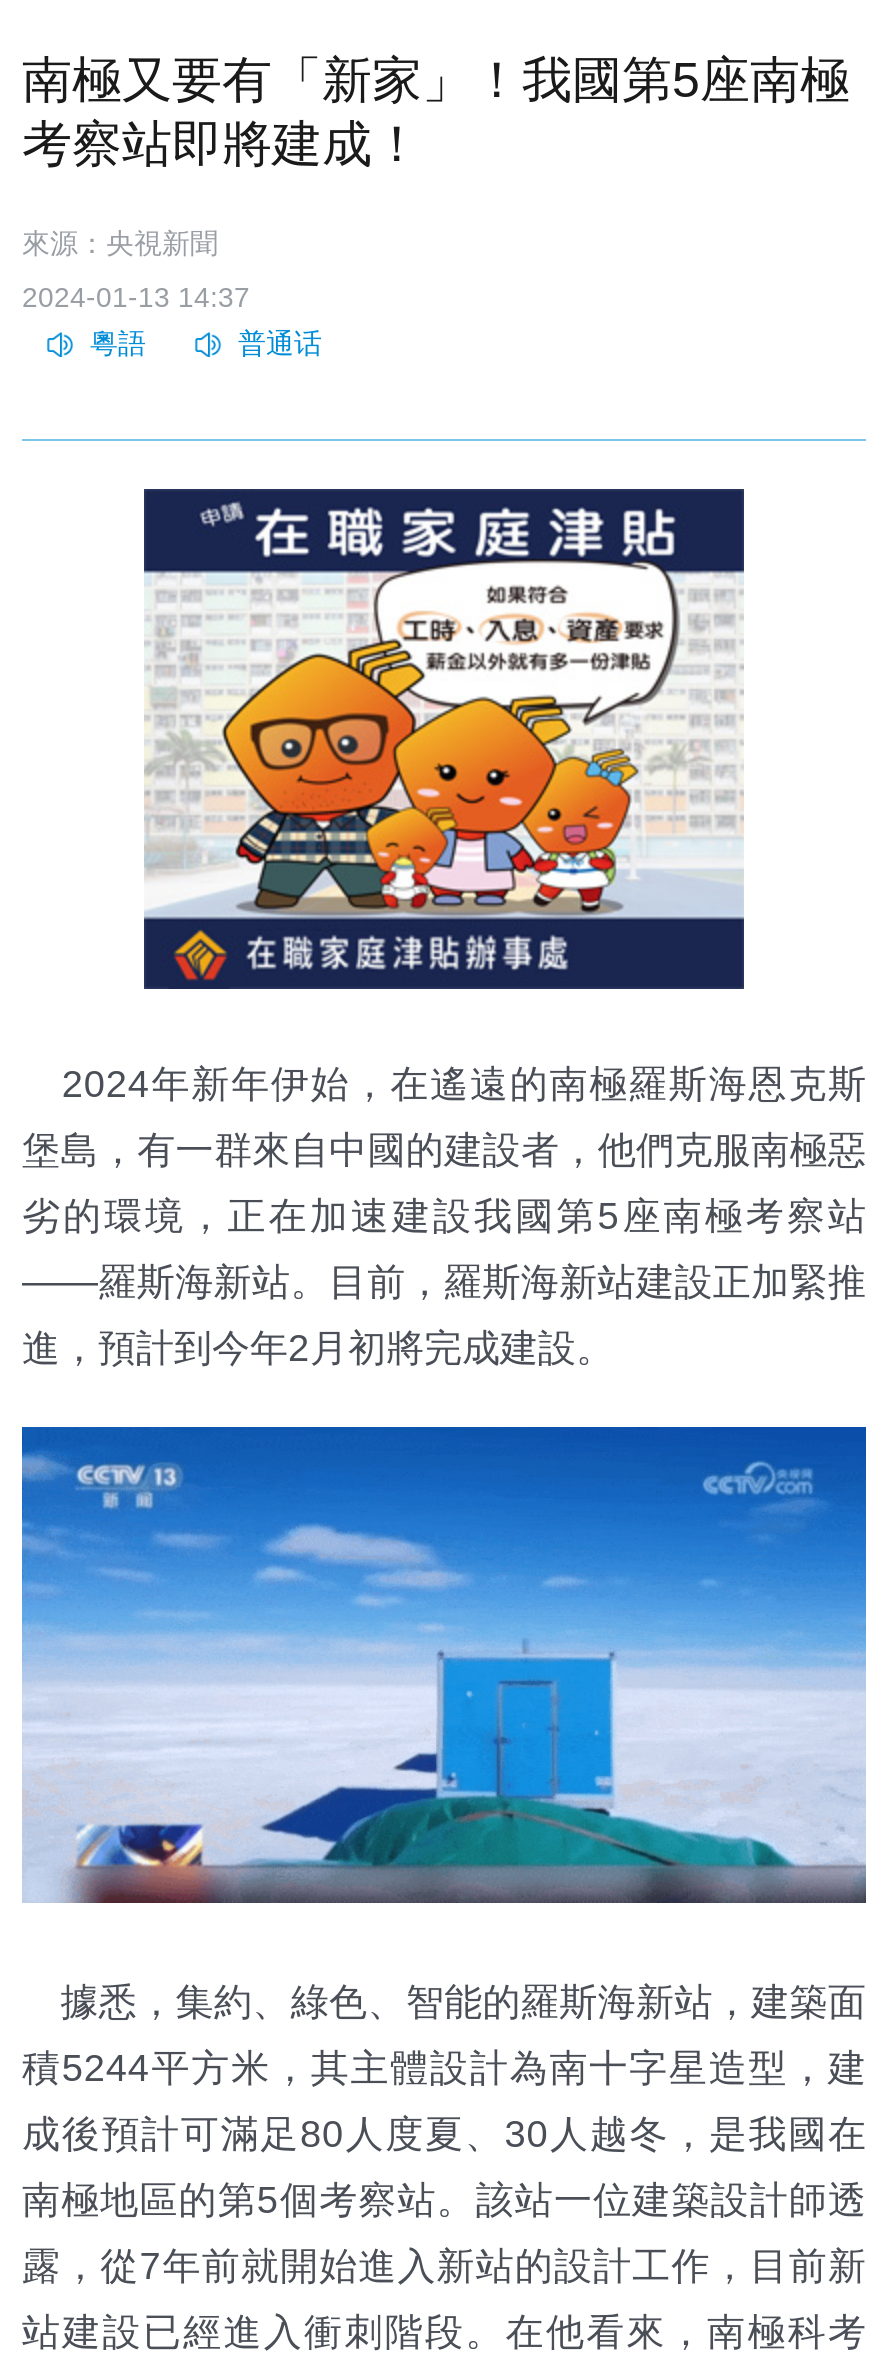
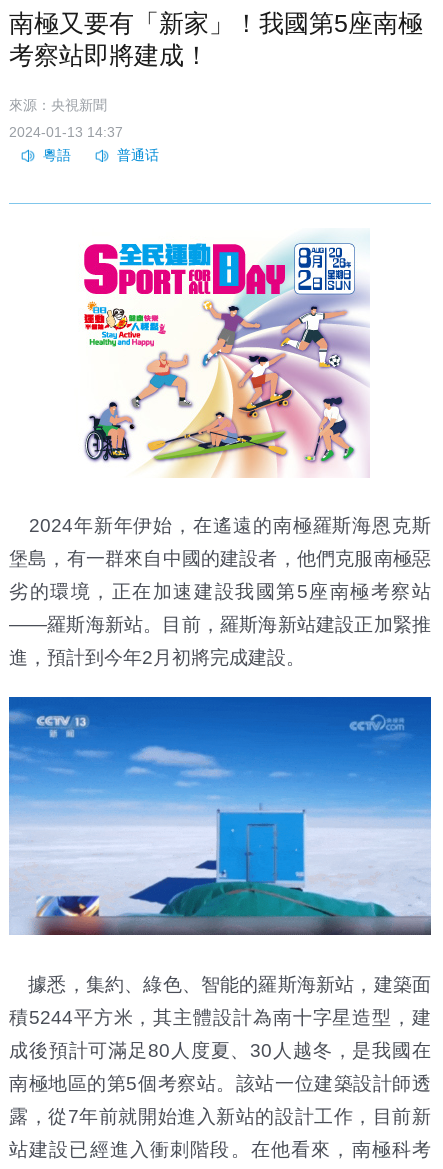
- [image]
+ [image]
